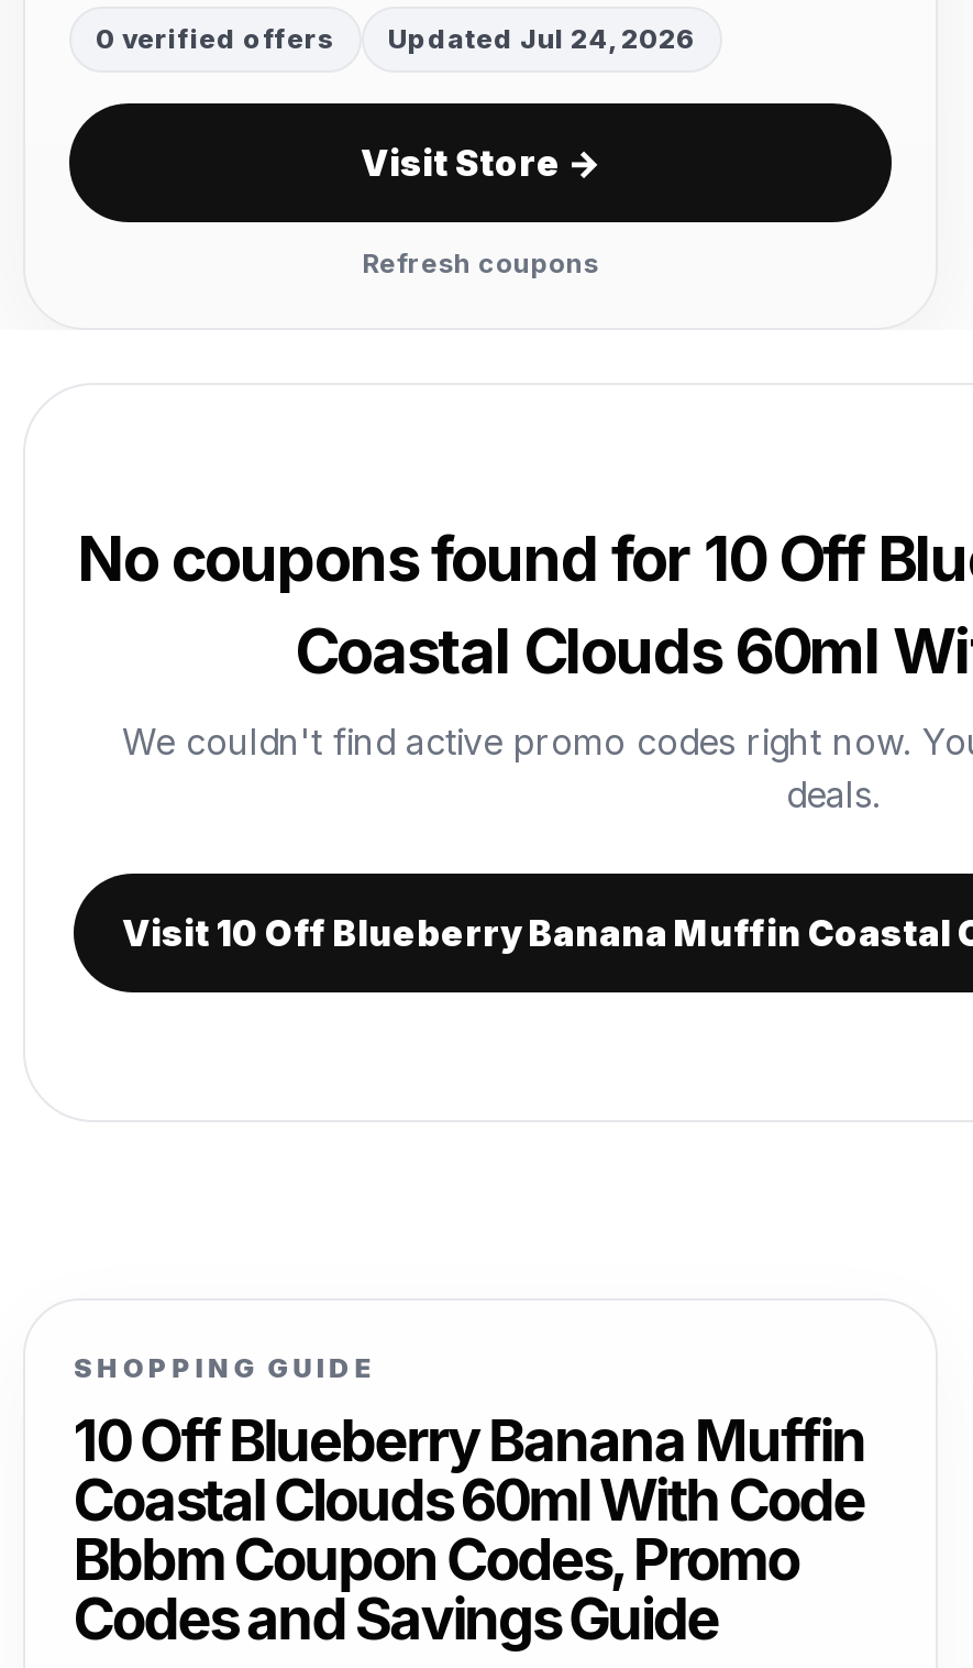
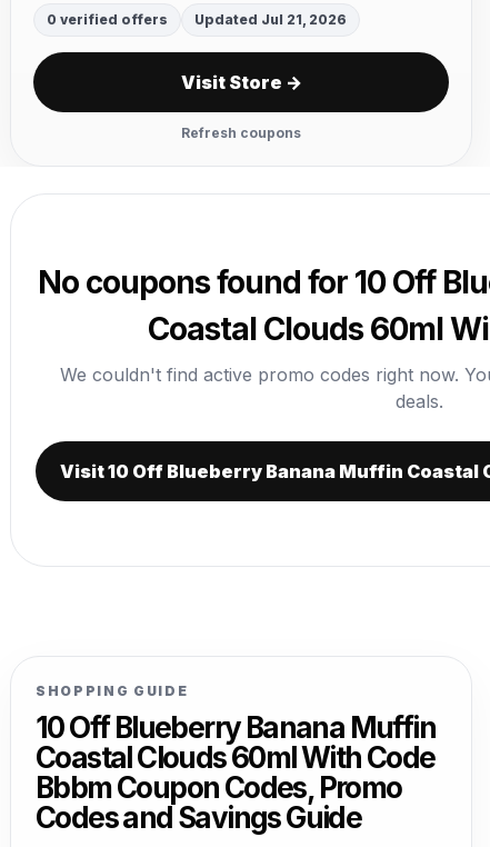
- Updated Jul 24, 2026
+ Updated Jul 21, 2026
